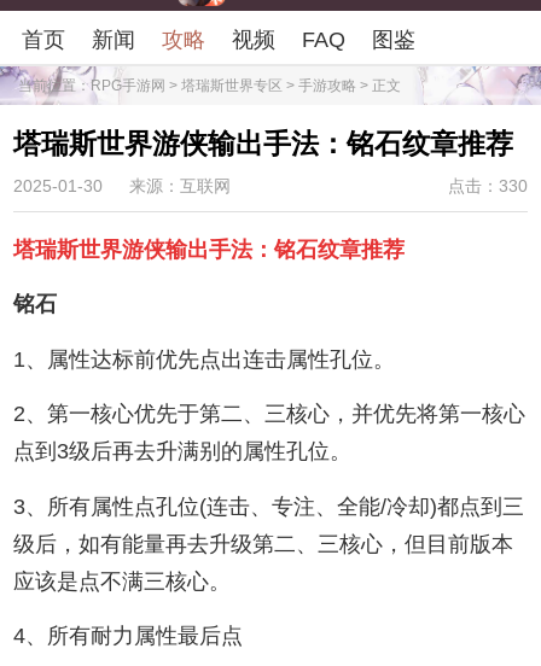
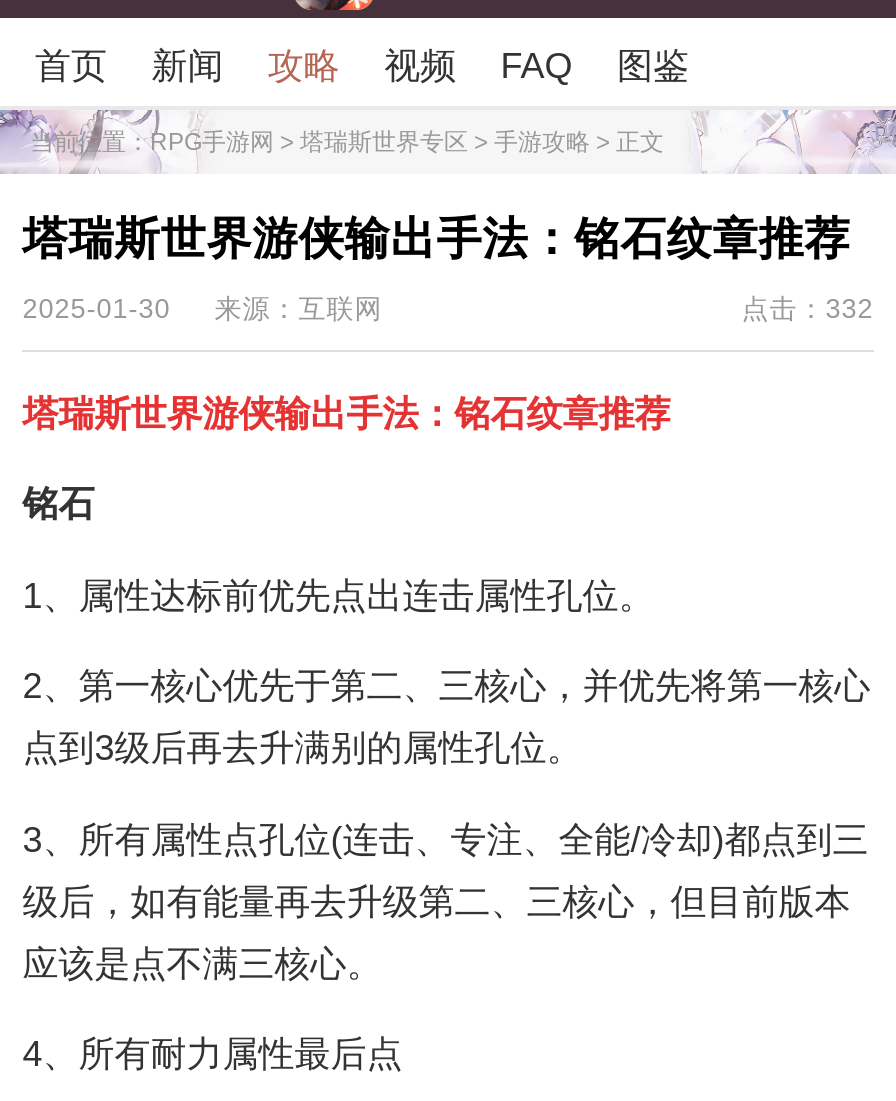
- 点击：330
+ 点击：332
